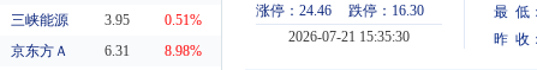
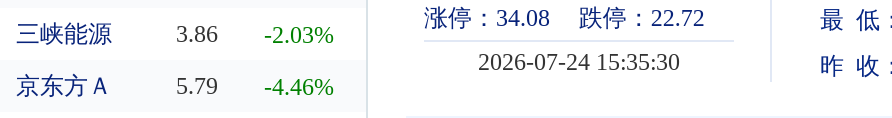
- 涨停：24.46
+ 涨停：34.08

- 跌停：16.30
+ 跌停：22.72

- 3.95
+ 3.86

- 0.51%
+ -2.03%

- 2026-07-21 15:35:30
+ 2026-07-24 15:35:30

- 6.31
+ 5.79

- 8.98%
+ -4.46%
